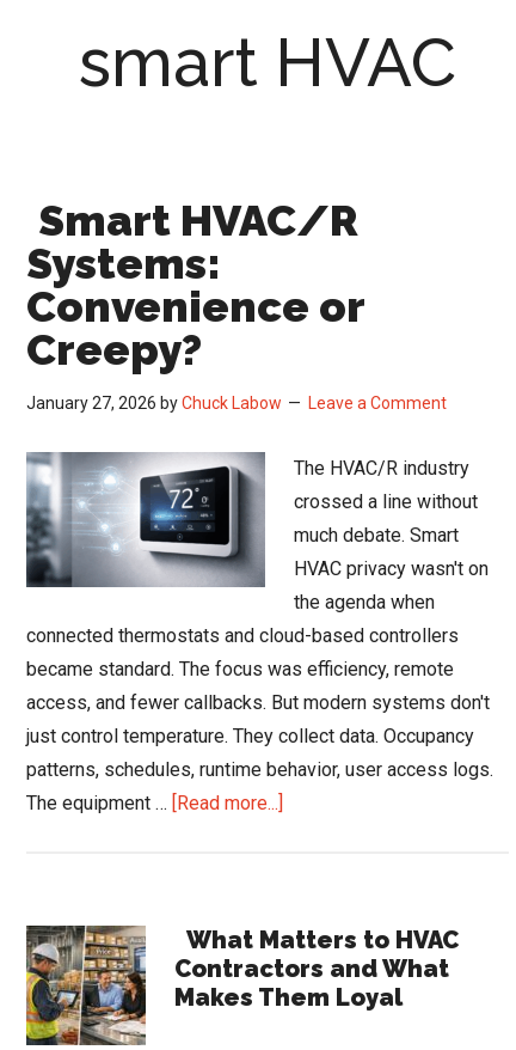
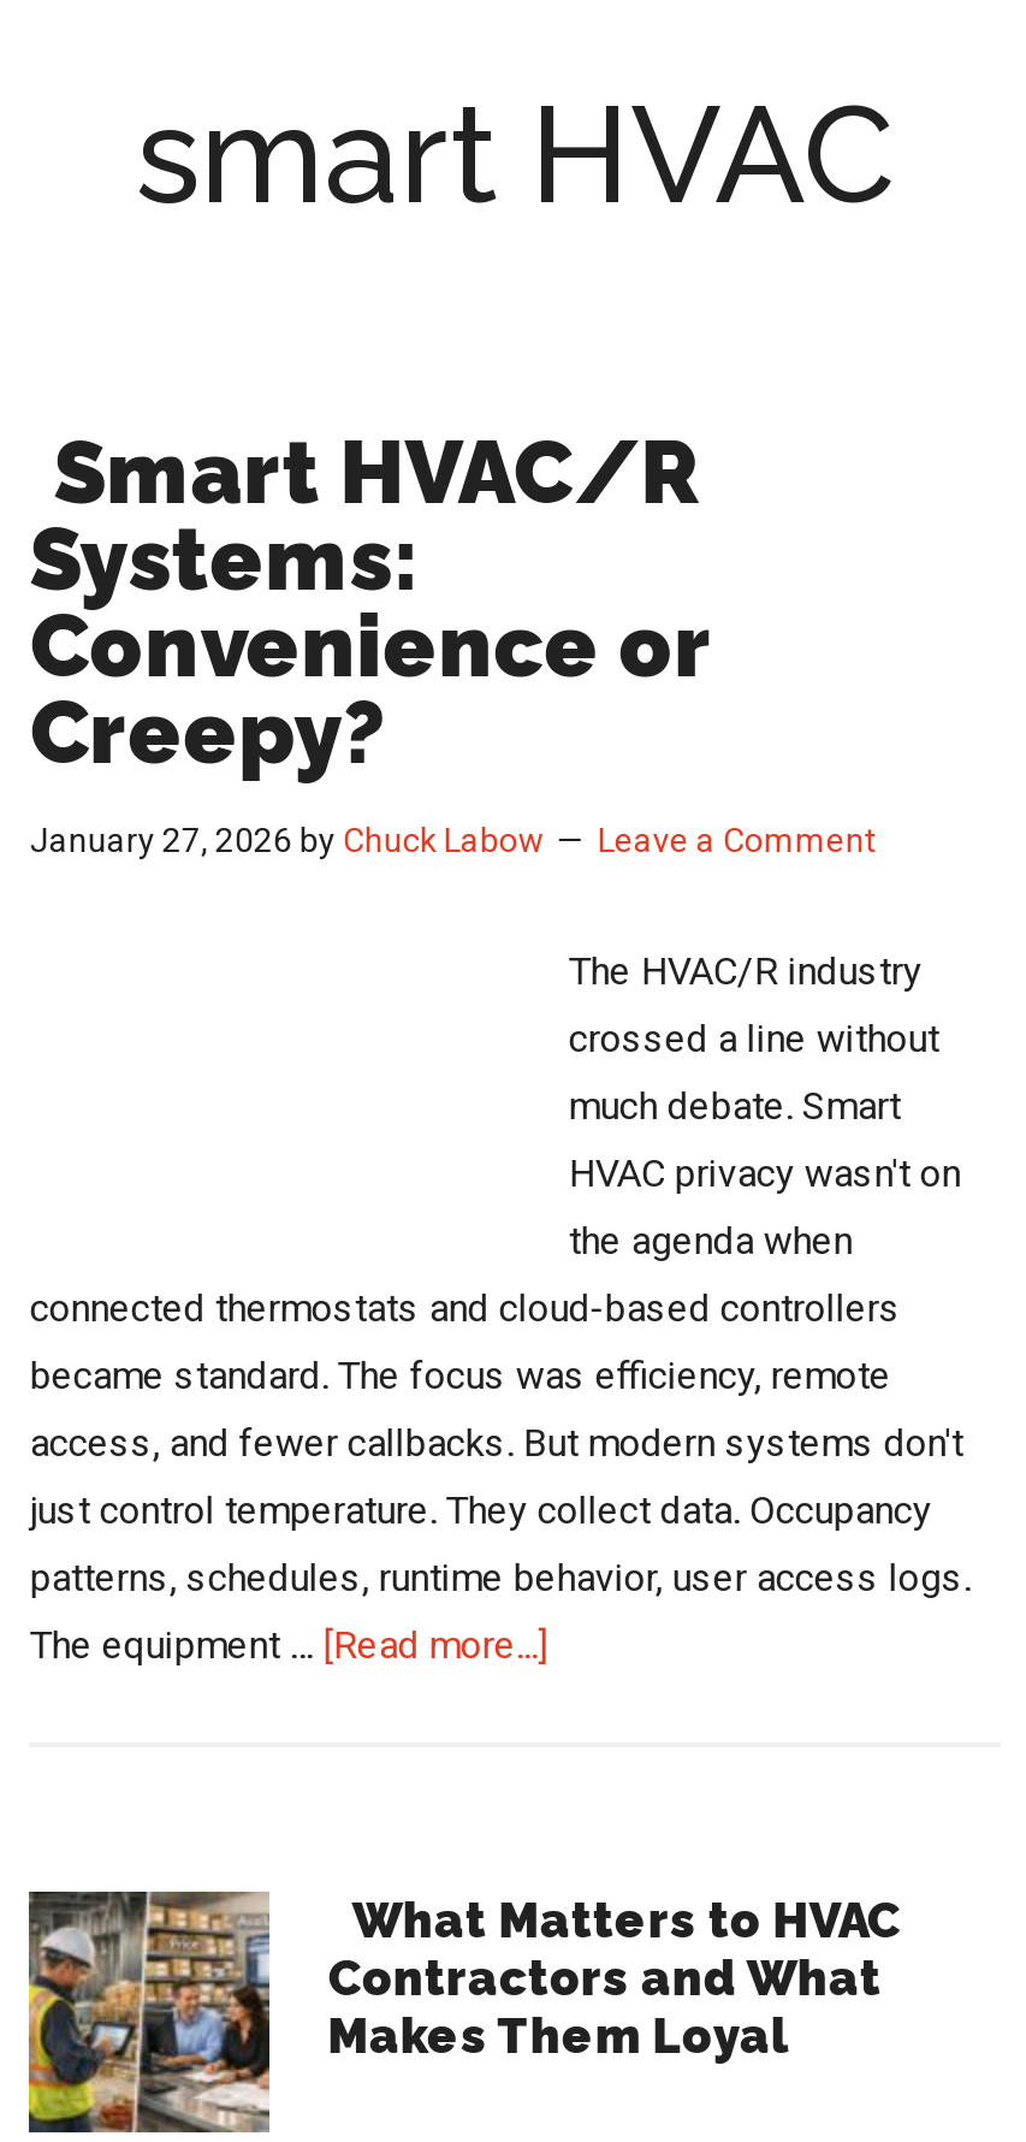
- [image]
